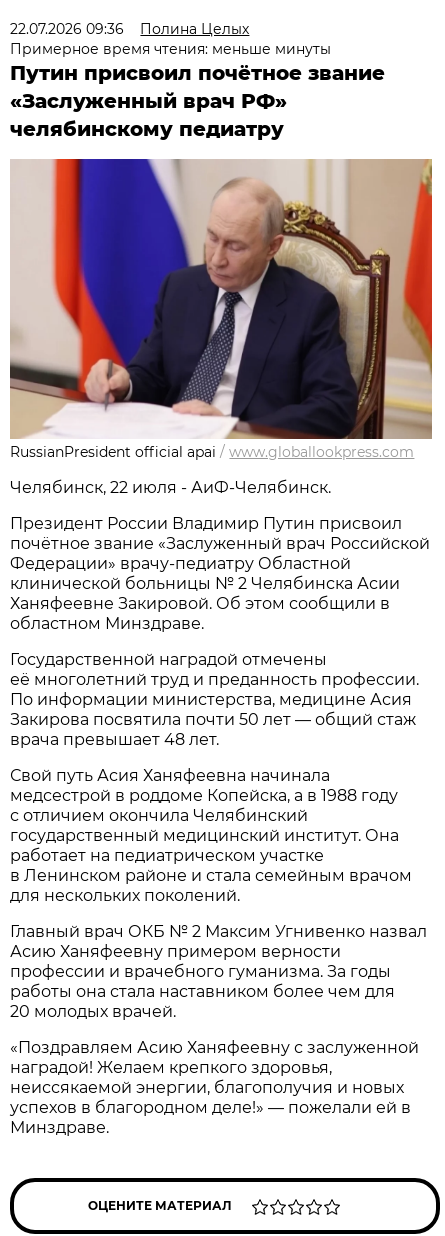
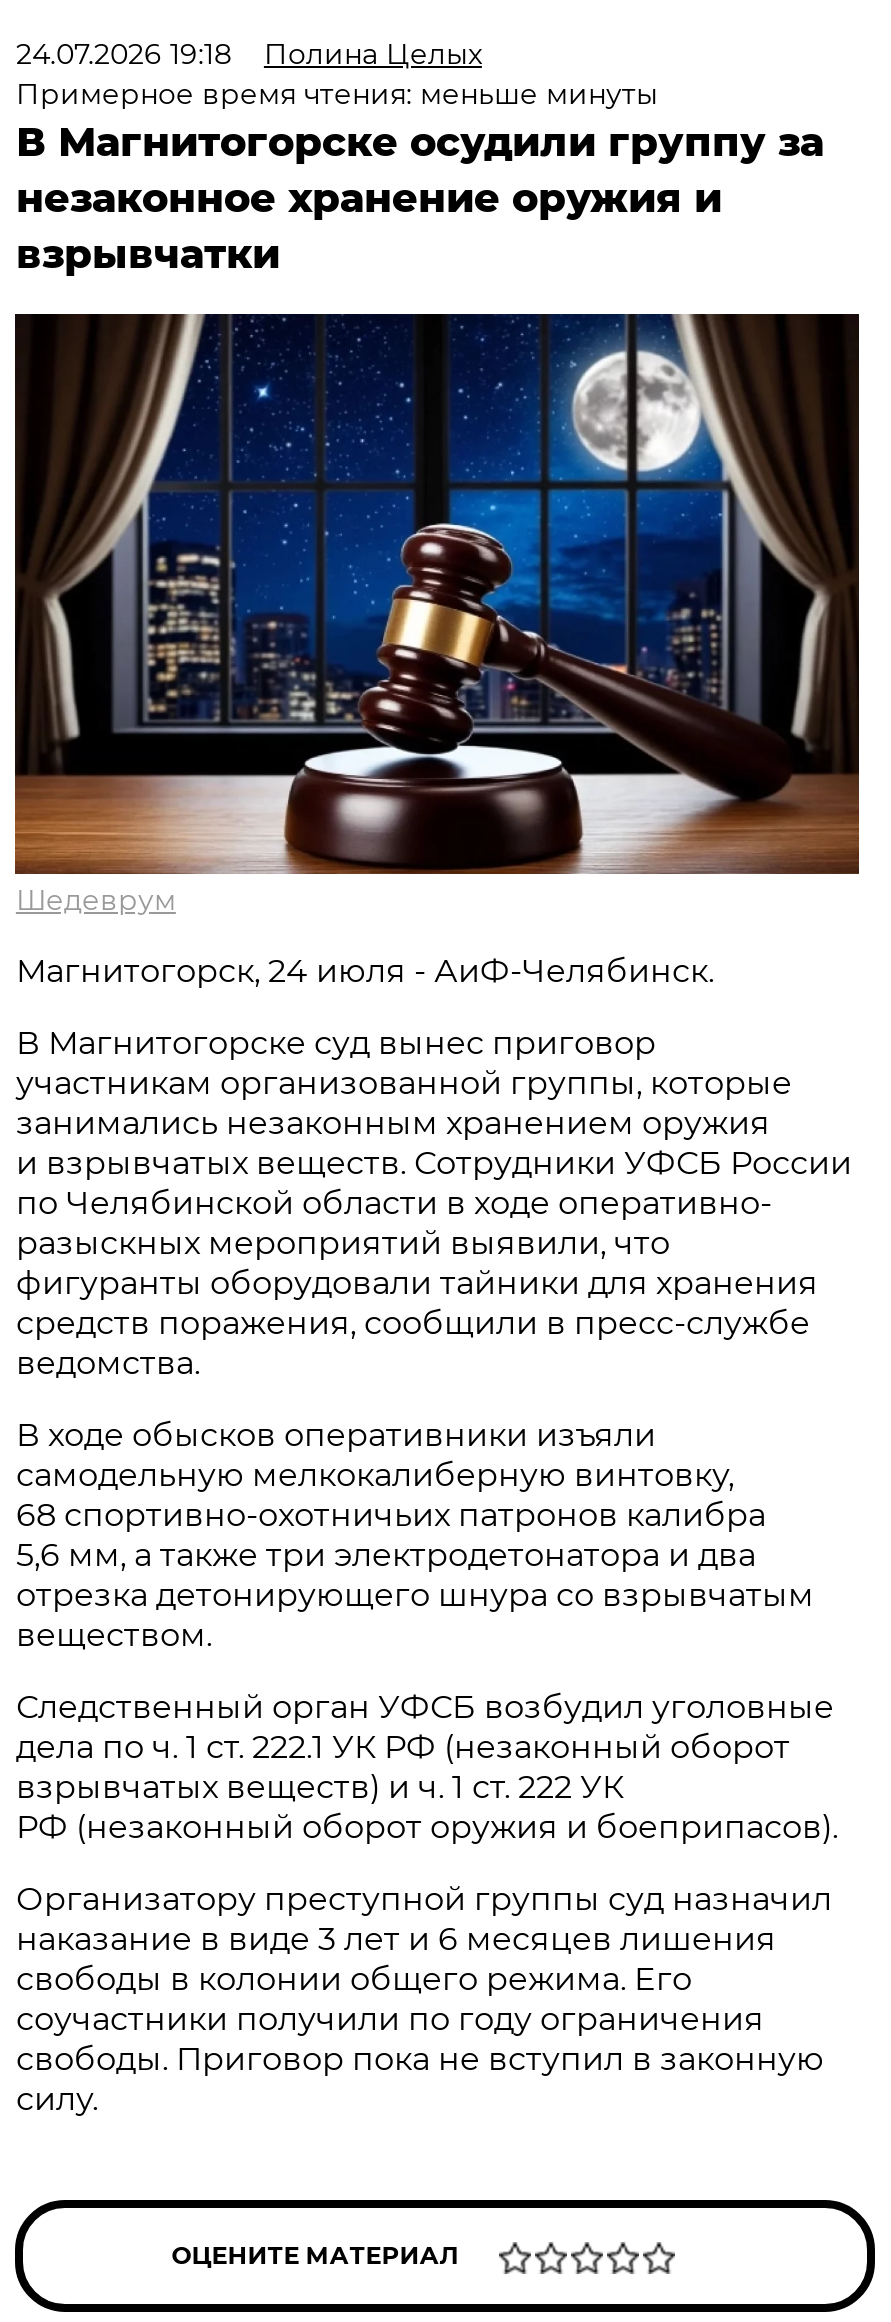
- 22.07.2026 09:36 Полина Целых
+ 24.07.2026 19:18 Полина Целых

- Путин присвоил почётное звание
- «Заслуженный врач РФ»
- челябинскому педиатру
+ В Магнитогорске осудили группу за
+ незаконное хранение оружия и
+ взрывчатки

- [image]
- RussianPresident official apai / www.globallookpress.com
- Челябинск, 22 июля - АиФ-Челябинск.
- Президент России Владимир Путин присвоил
- почётное звание «Заслуженный врач Российской
- Федерации» врачу-педиатру Областной
- клинической больницы № 2 Челябинска Асии
- Ханяфеевне Закировой. Об этом сообщили в
- областном Минздраве.
- Государственной наградой отмечены
- её многолетний труд и преданность профессии.
- По информации министерства, медицине Асия
- Закирова посвятила почти 50 лет — общий стаж
- врача превышает 48 лет.
- Свой путь Асия Ханяфеевна начинала
- медсестрой в роддоме Копейска, а в 1988 году
- с отличием окончила Челябинский
- государственный медицинский институт. Она
- работает на педиатрическом участке
- в Ленинском районе и стала семейным врачом
- для нескольких поколений.
- Главный врач ОКБ № 2 Максим Угнивенко назвал
- Асию Ханяфеевну примером верности
- профессии и врачебного гуманизма. За годы
- работы она стала наставником более чем для
- 20 молодых врачей.
- «Поздравляем Асию Ханяфеевну с заслуженной
- наградой! Желаем крепкого здоровья,
- неиссякаемой энергии, благополучия и новых
- успехов в благородном деле!» — пожелали ей в
- Минздраве.
+ [image]
+ Шедеврум
+ Магнитогорск, 24 июля - АиФ-Челябинск.
+ В Магнитогорске суд вынес приговор
+ участникам организованной группы, которые
+ занимались незаконным хранением оружия
+ и взрывчатых веществ. Сотрудники УФСБ России
+ по Челябинской области в ходе оперативно-
+ разыскных мероприятий выявили, что
+ фигуранты оборудовали тайники для хранения
+ средств поражения, сообщили в пресс-службе
+ ведомства.
+ В ходе обысков оперативники изъяли
+ самодельную мелкокалиберную винтовку,
+ 68 спортивно-охотничьих патронов калибра
+ 5,6 мм, а также три электродетонатора и два
+ отрезка детонирующего шнура со взрывчатым
+ веществом.
+ Следственный орган УФСБ возбудил уголовные
+ дела по ч. 1 ст. 222.1 УК РФ (незаконный оборот
+ взрывчатых веществ) и ч. 1 ст. 222 УК
+ РФ (незаконный оборот оружия и боеприпасов).
+ Организатору преступной группы суд назначил
+ наказание в виде 3 лет и 6 месяцев лишения
+ свободы в колонии общего режима. Его
+ соучастники получили по году ограничения
+ свободы. Приговор пока не вступил в законную
+ силу.
